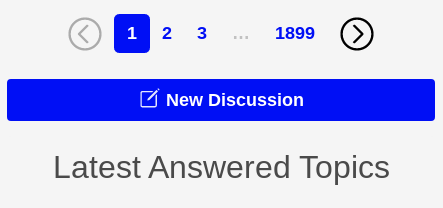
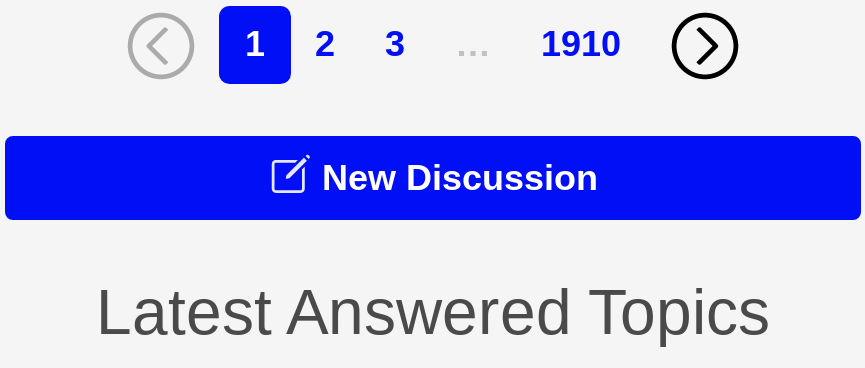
- 1899
+ 1910
